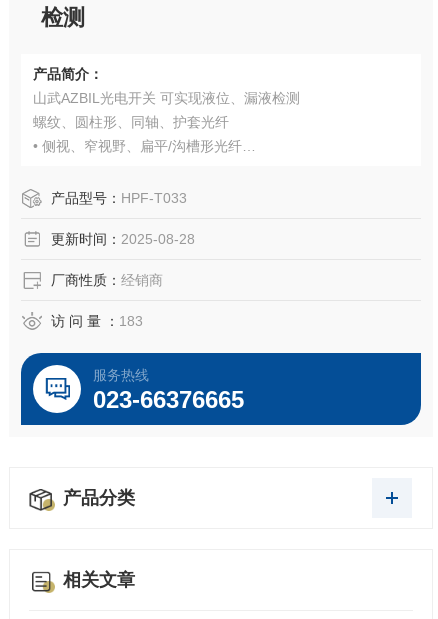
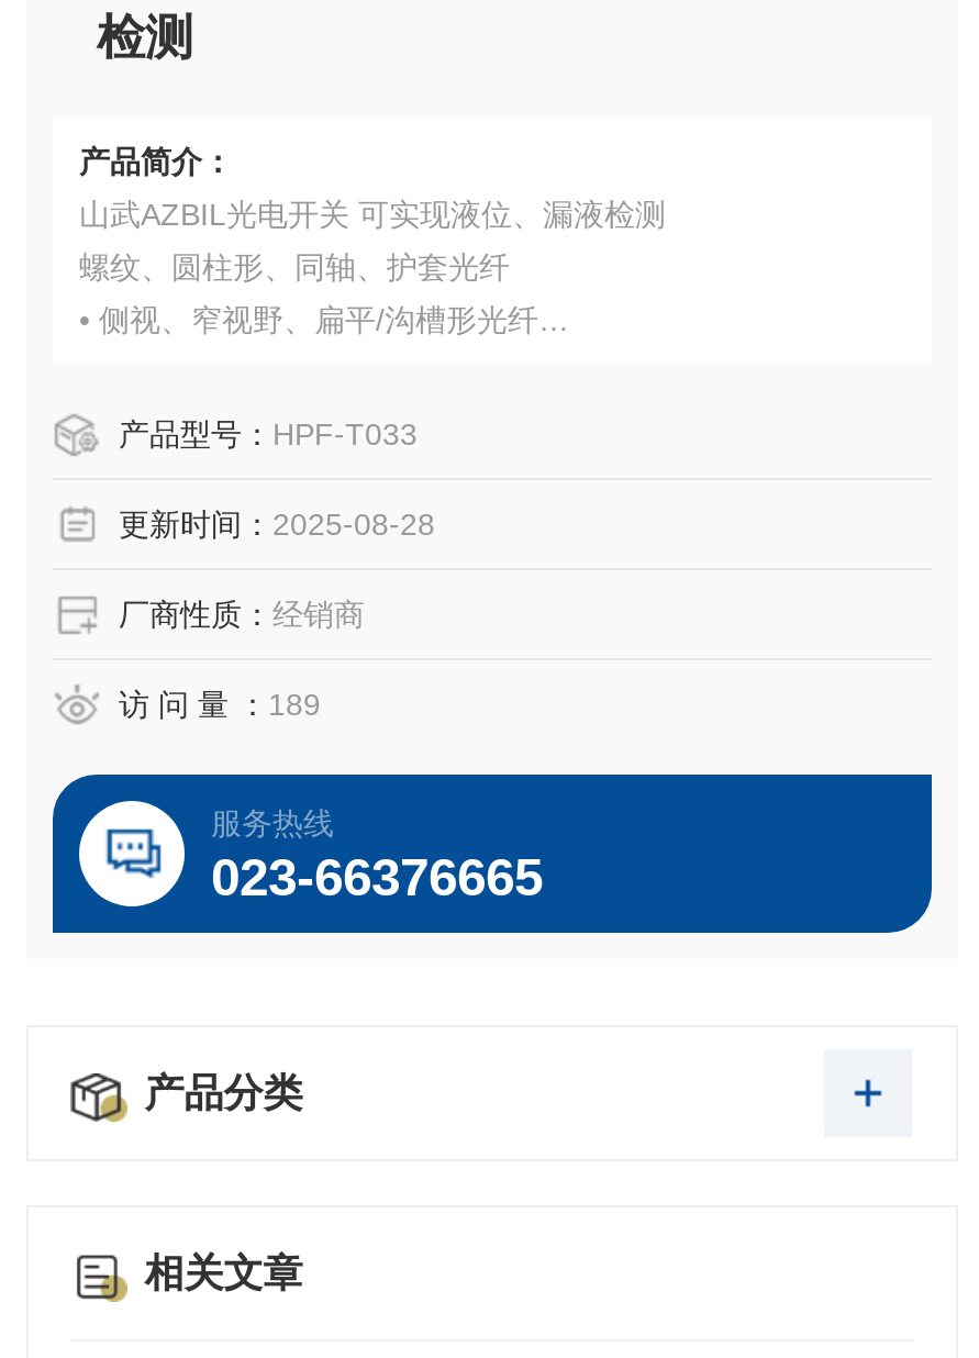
- 访 问 量 ：183
+ 访 问 量 ：189
